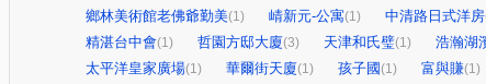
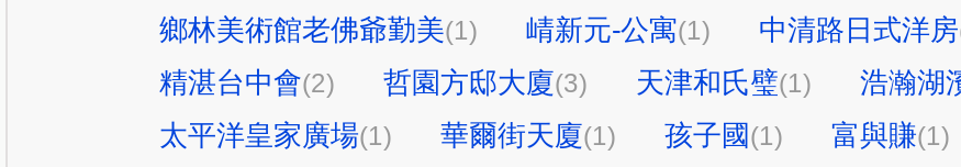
- 精湛台中會(1)
+ 精湛台中會(2)
